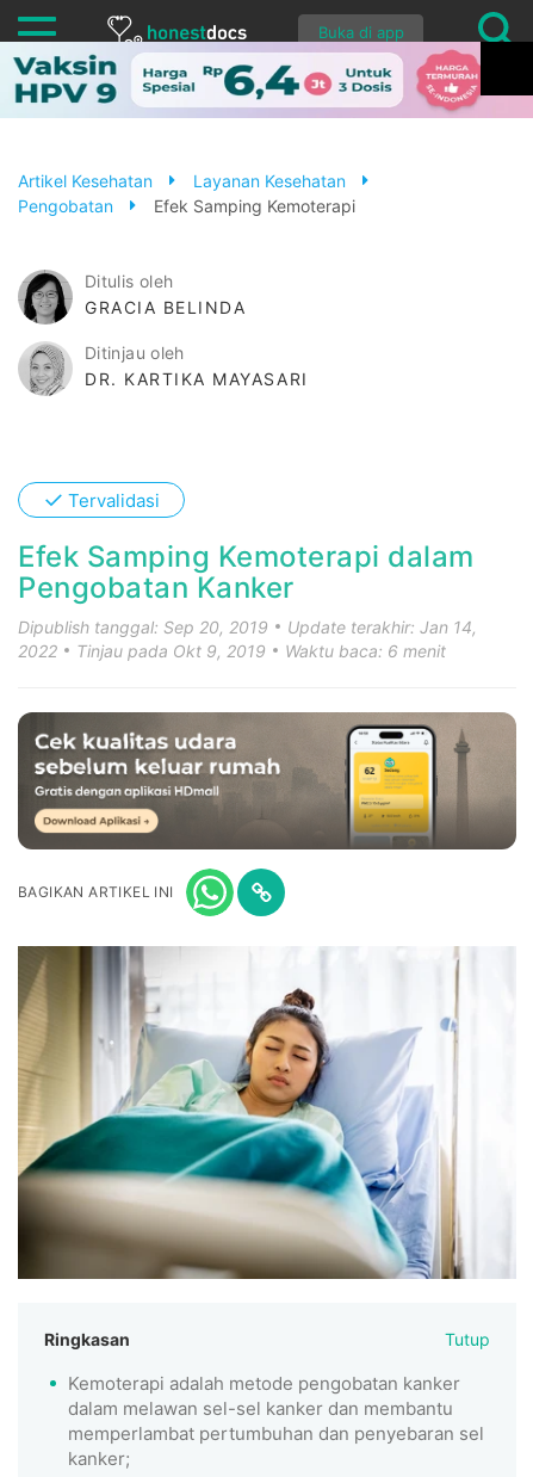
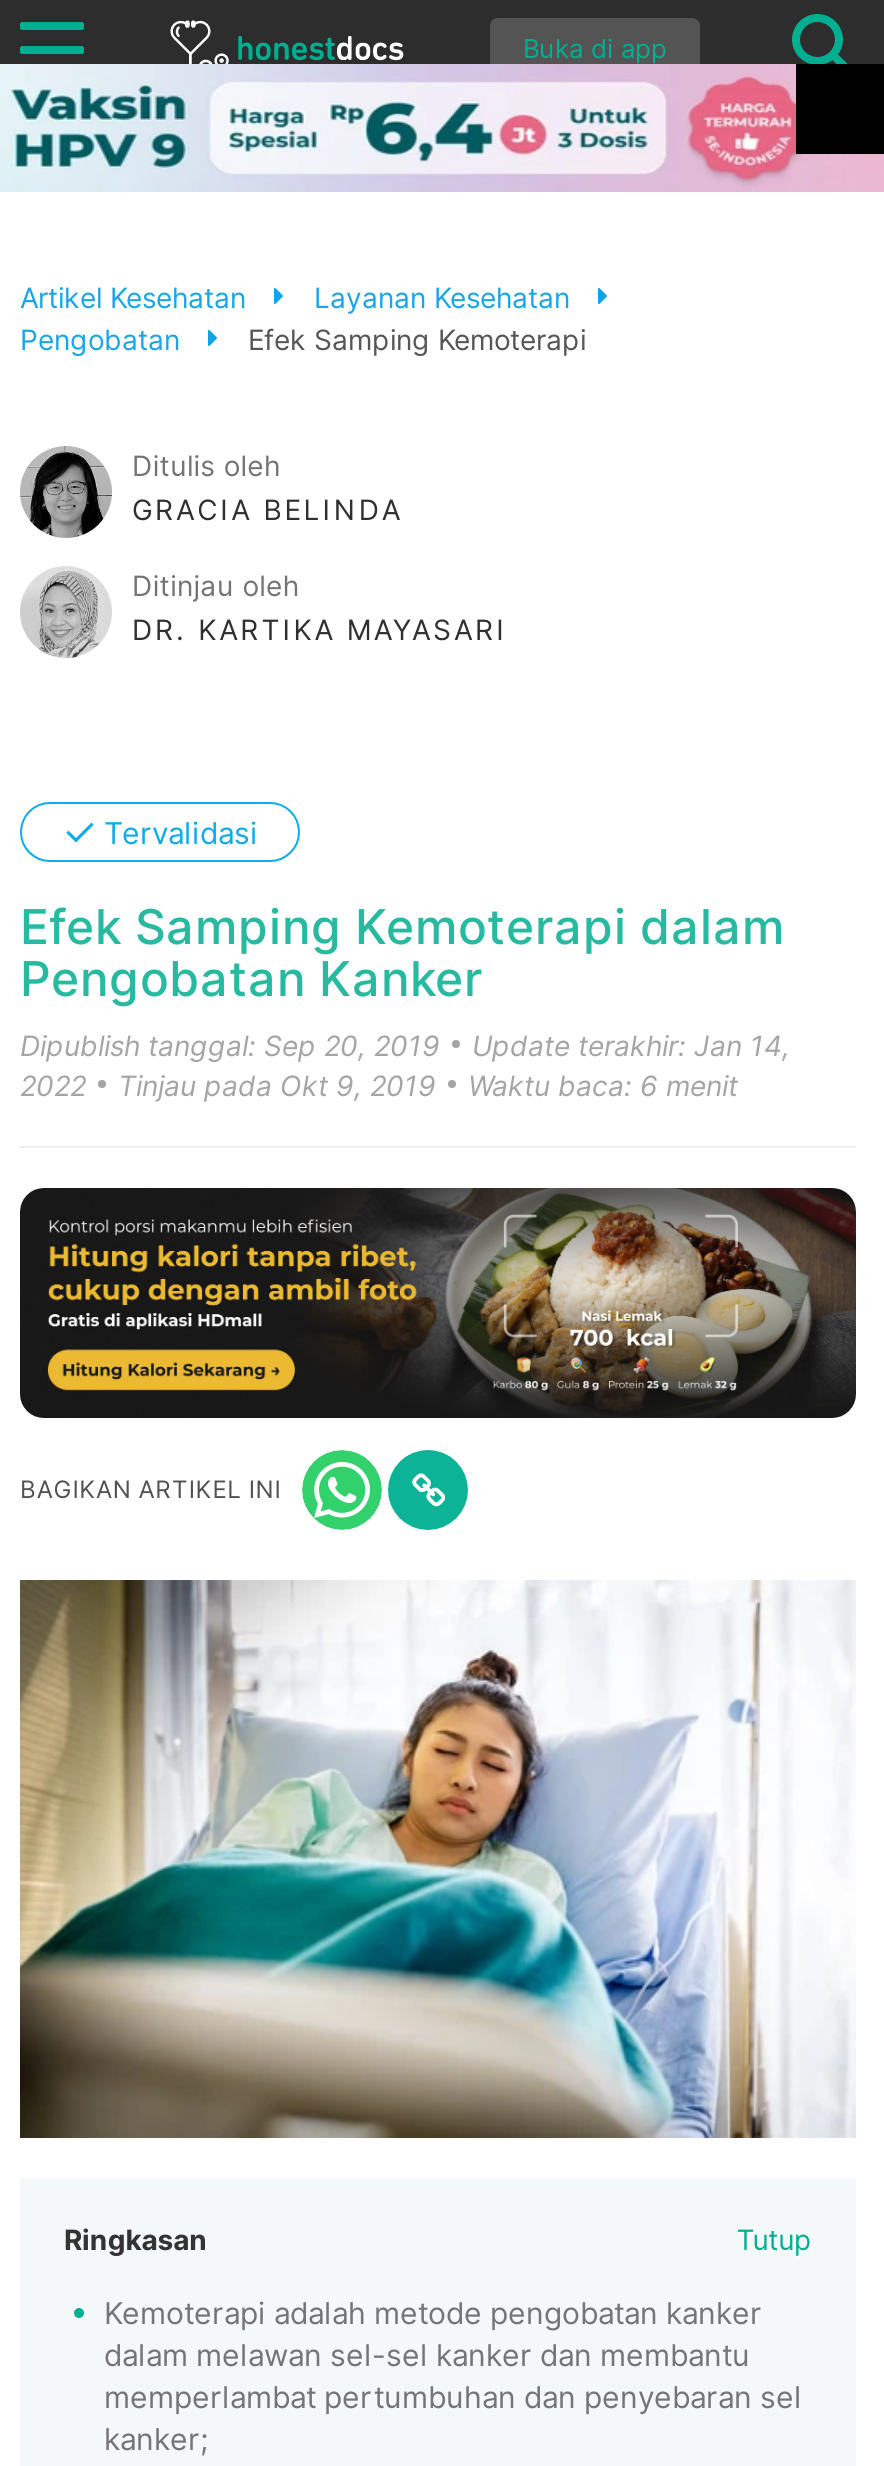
- [image]
+ [image]
